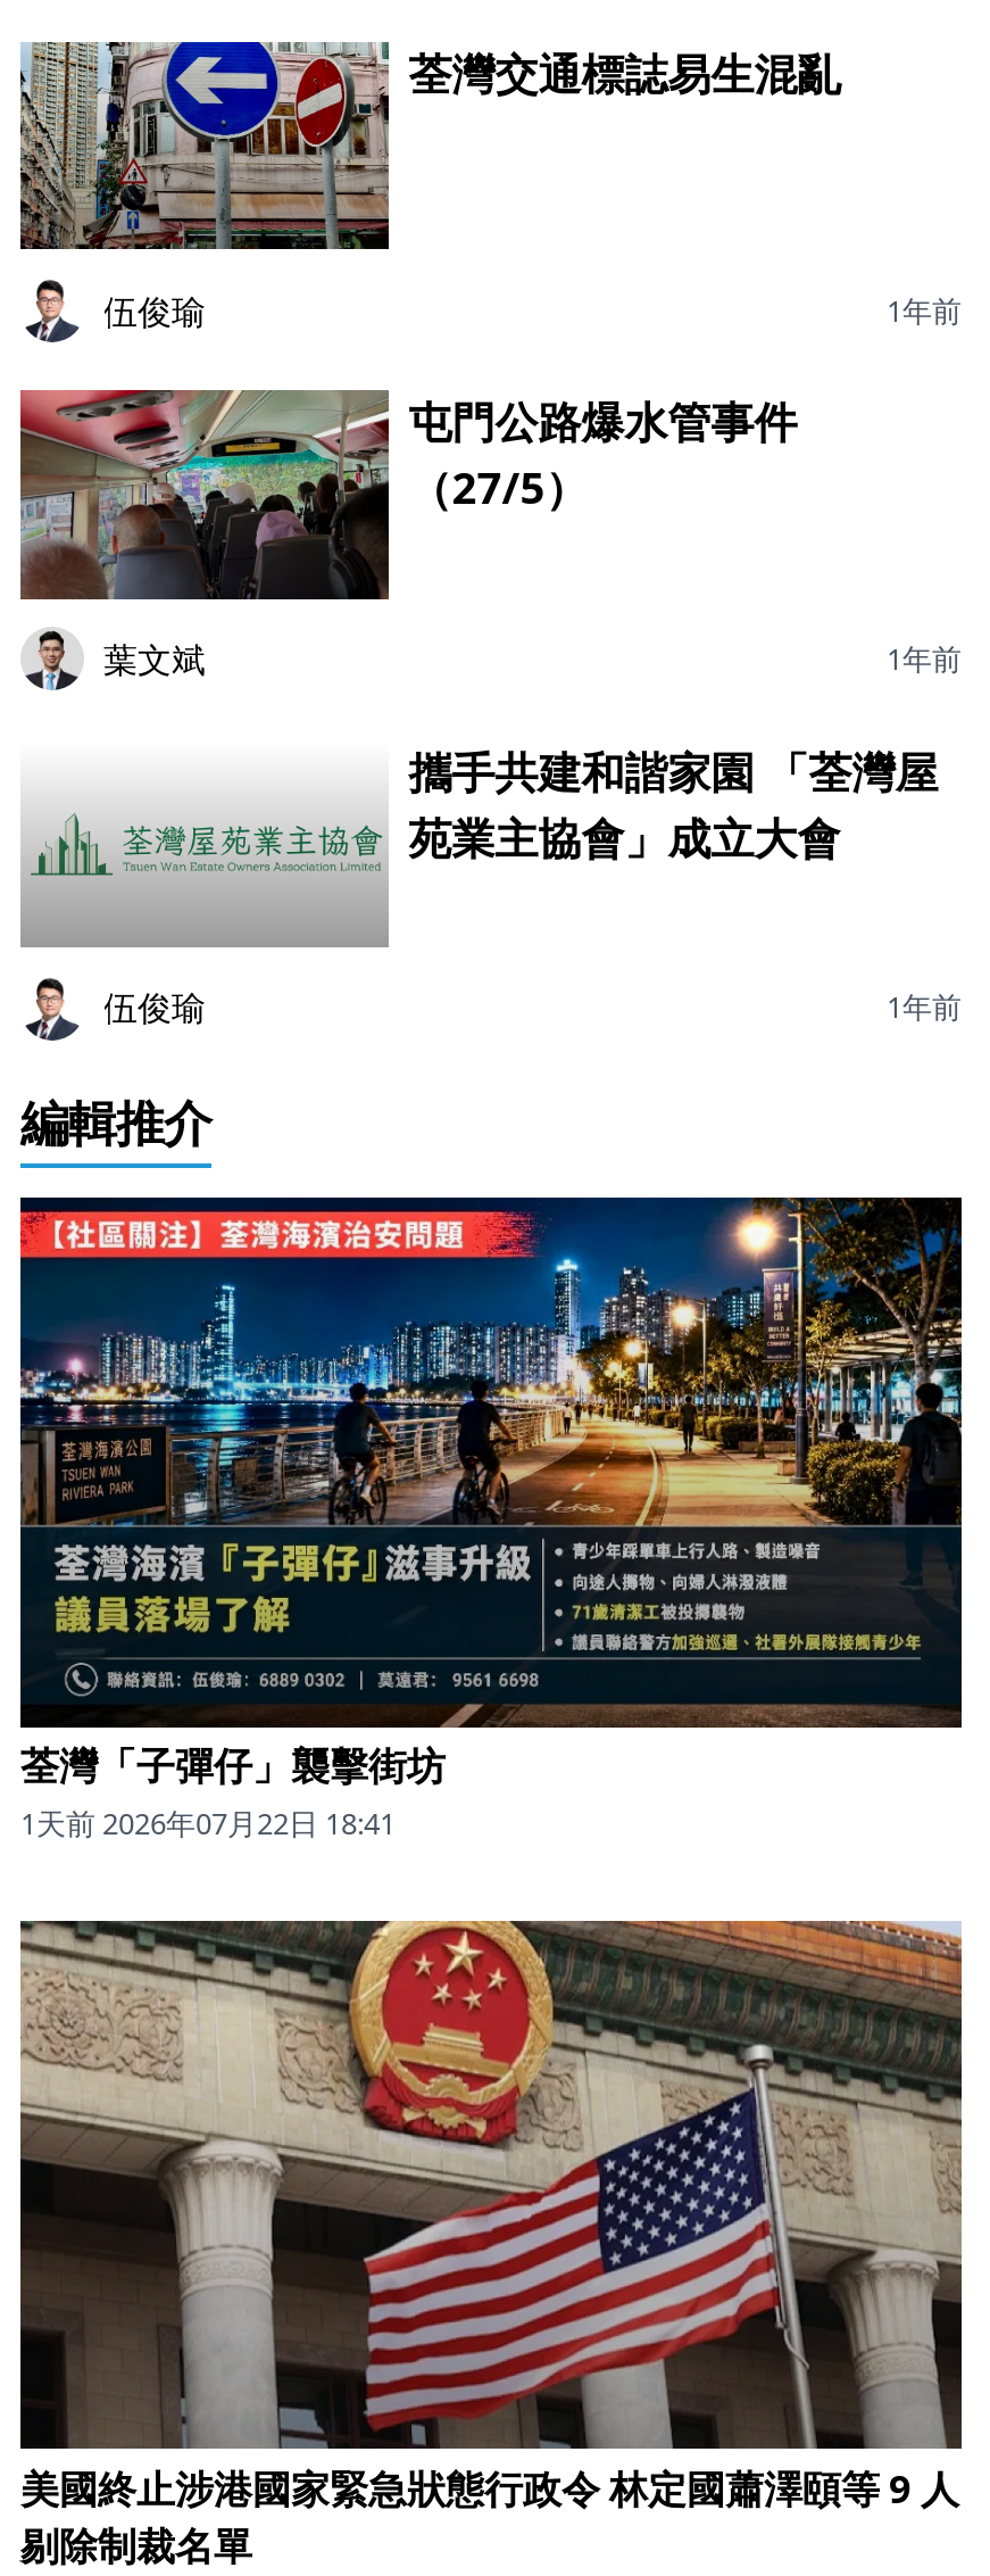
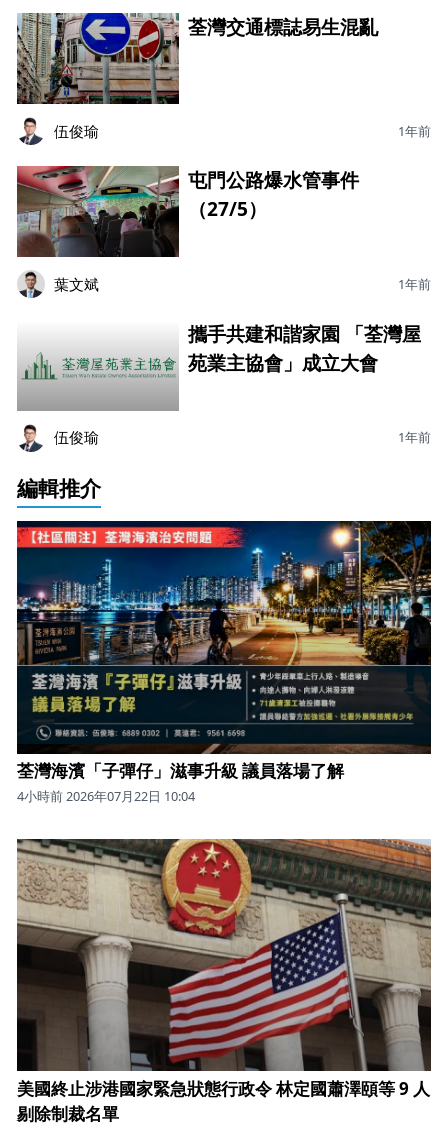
- 荃灣「子彈仔」襲擊街坊
- 1天前 2026年07月22日 18:41
+ 荃灣海濱「子彈仔」滋事升級 議員落場了解
+ 4小時前 2026年07月22日 10:04
